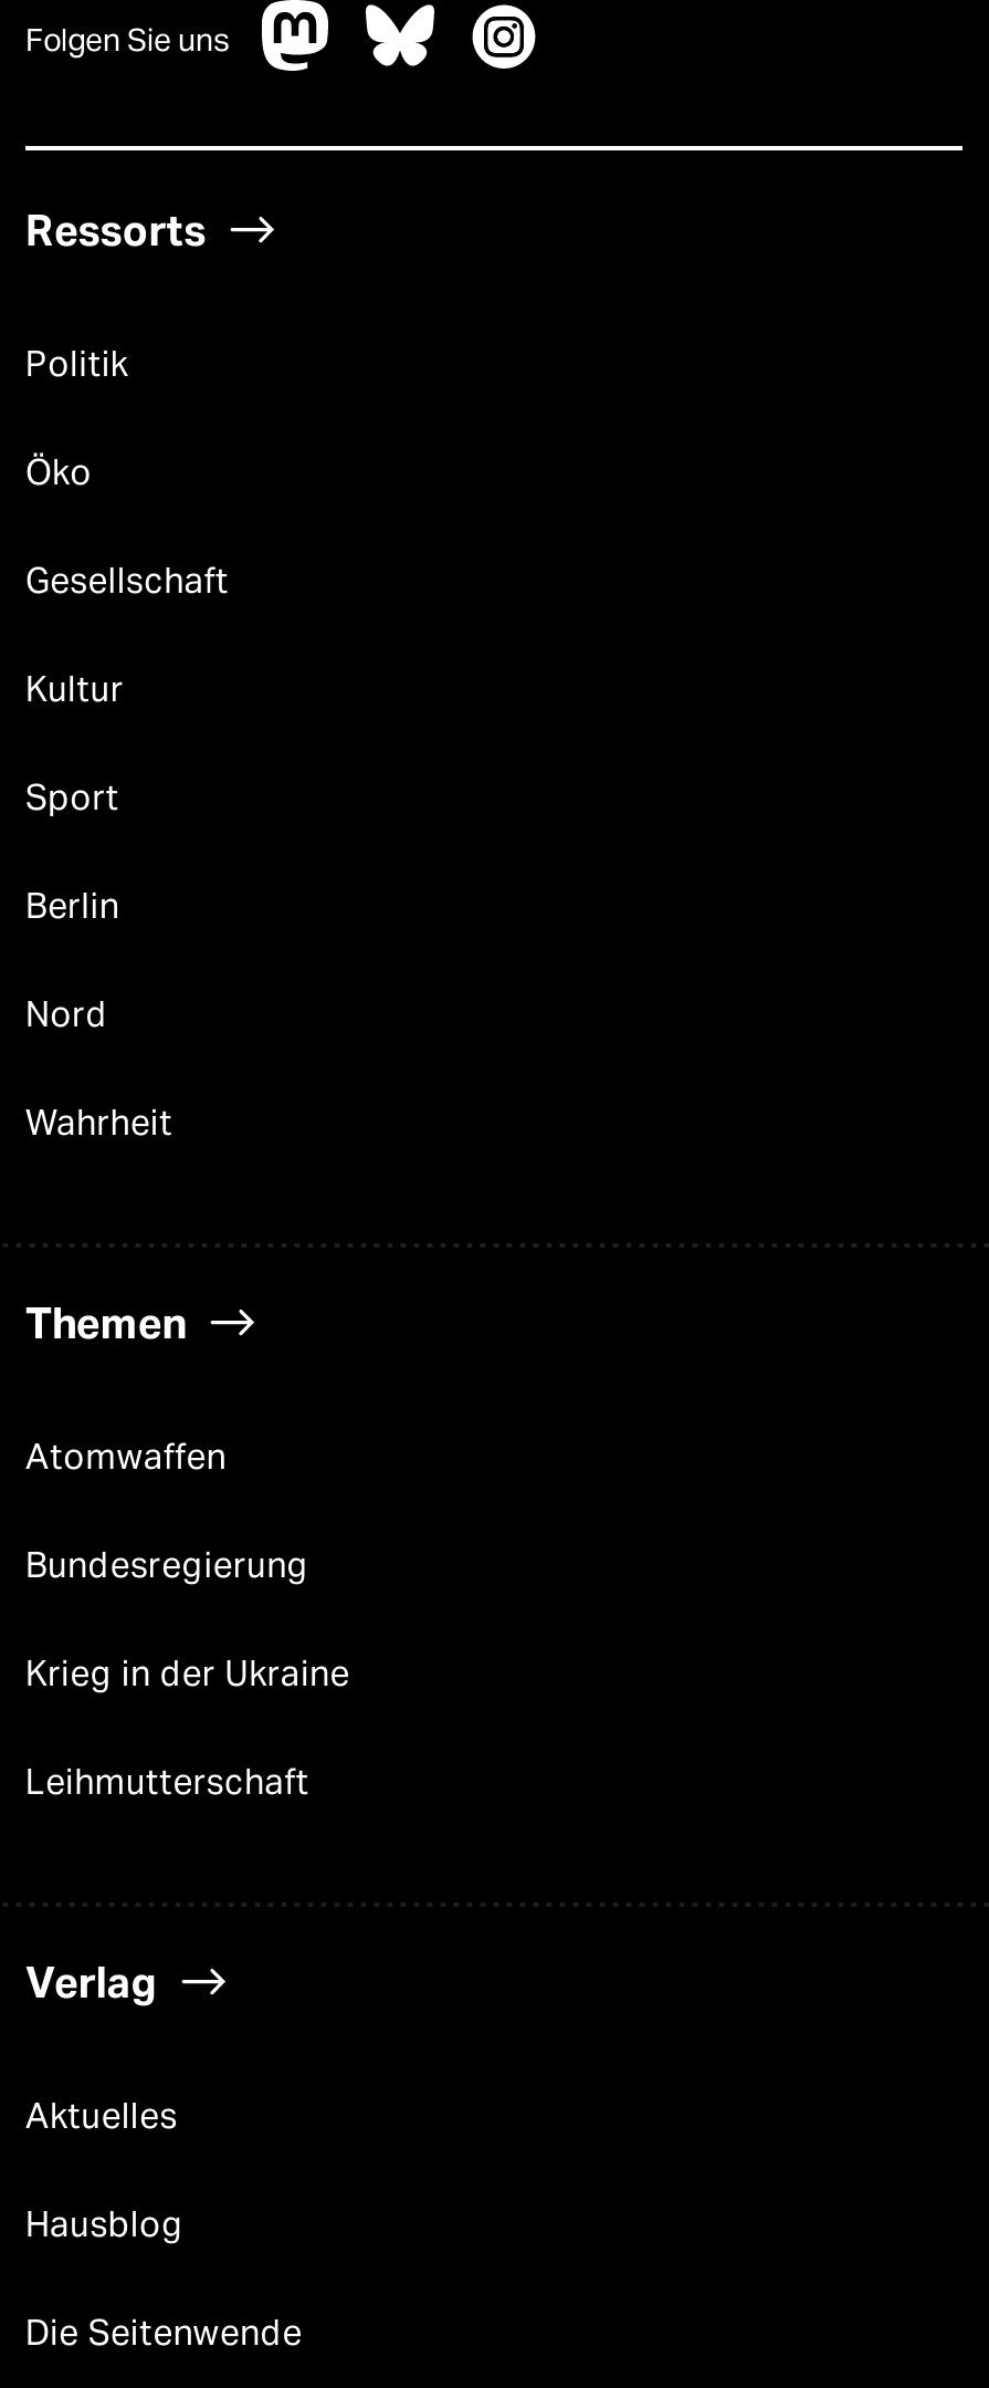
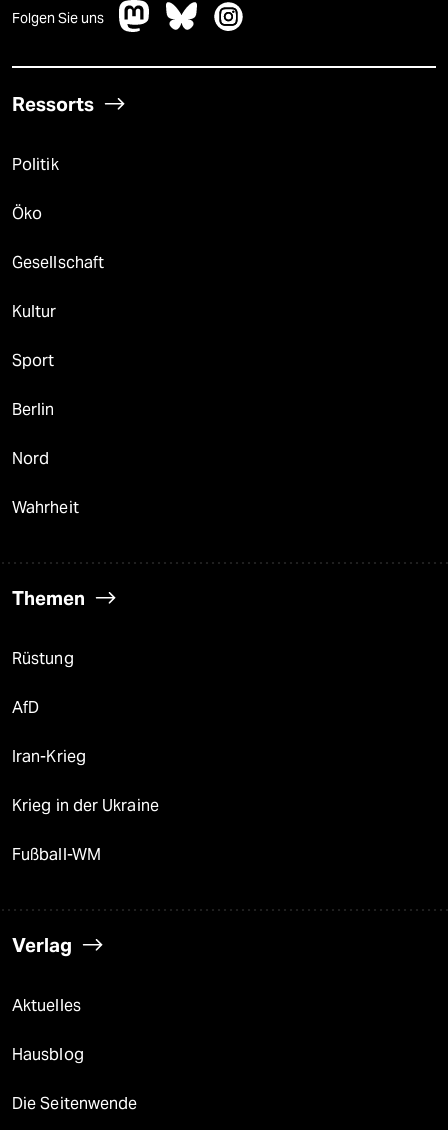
- Atomwaffen
- Bundesregierung
+ Rüstung
+ AfD
+ Iran-Krieg

- Leihmutterschaft
+ Fußball-WM
